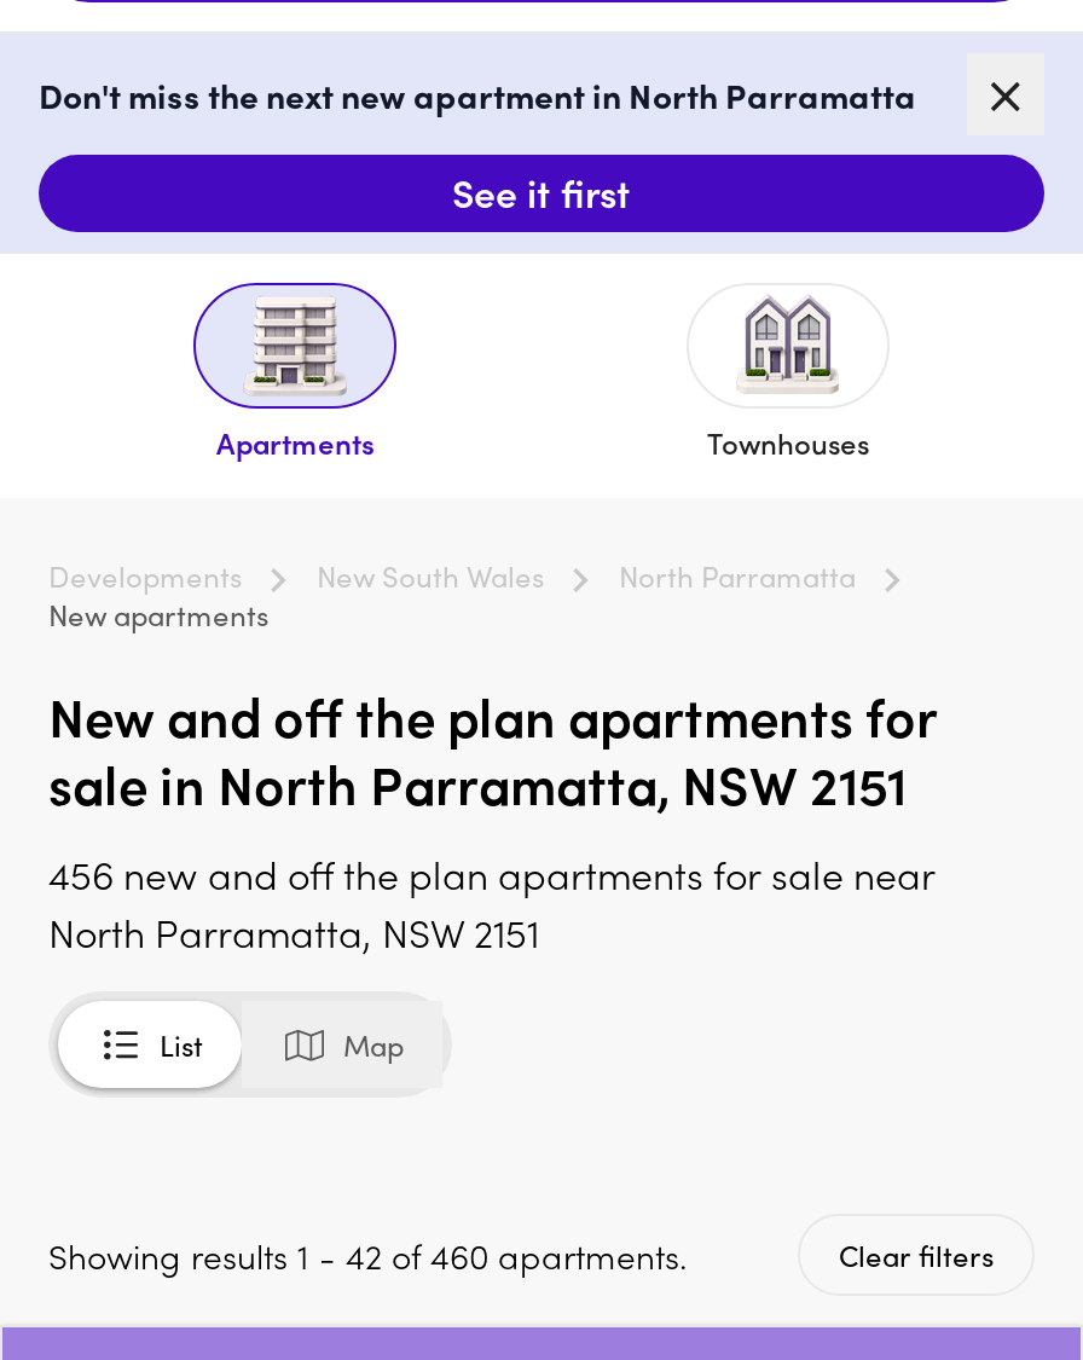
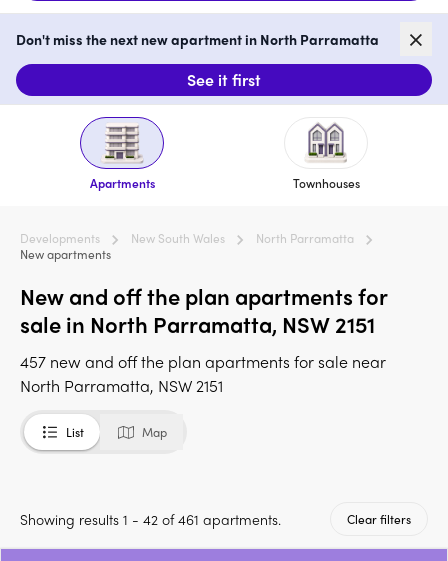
- 456 new and off the plan apartments for sale near
+ 457 new and off the plan apartments for sale near

- Showing results 1 - 42 of 460 apartments.
+ Showing results 1 - 42 of 461 apartments.
